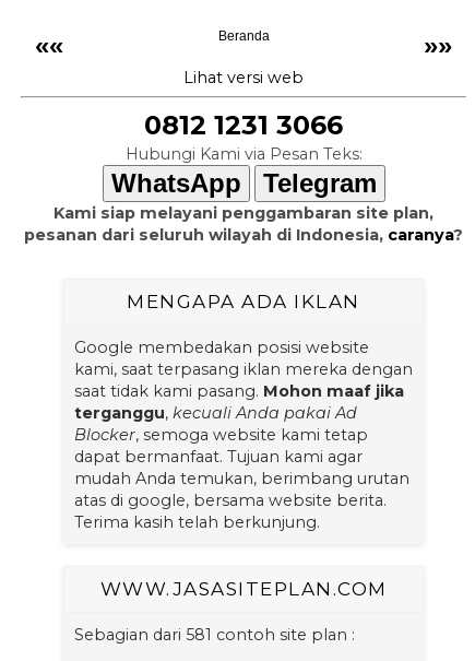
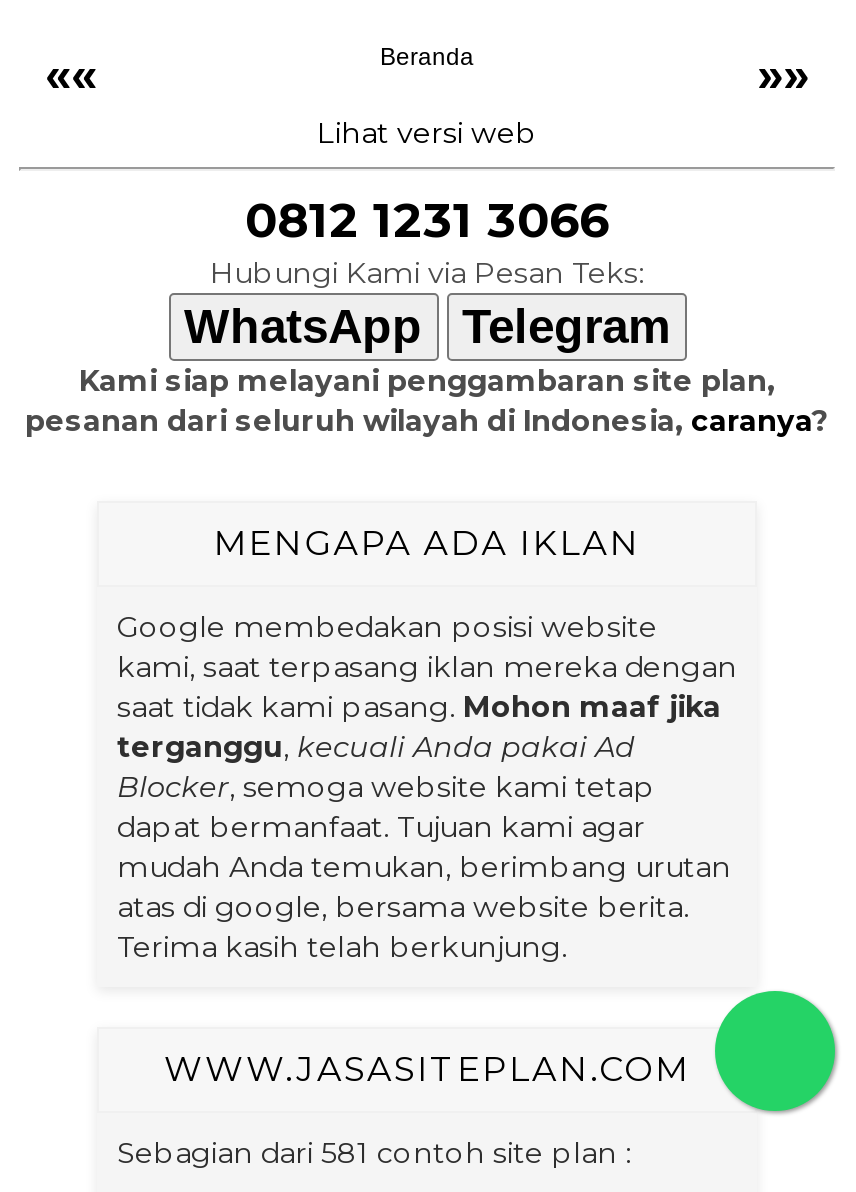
+ [image]
